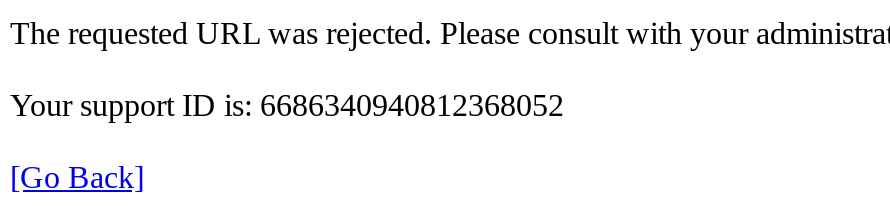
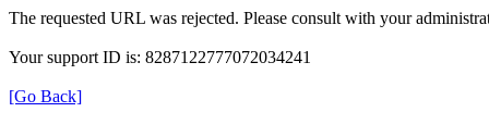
- Your support ID is: 6686340940812368052
+ Your support ID is: 8287122777072034241
